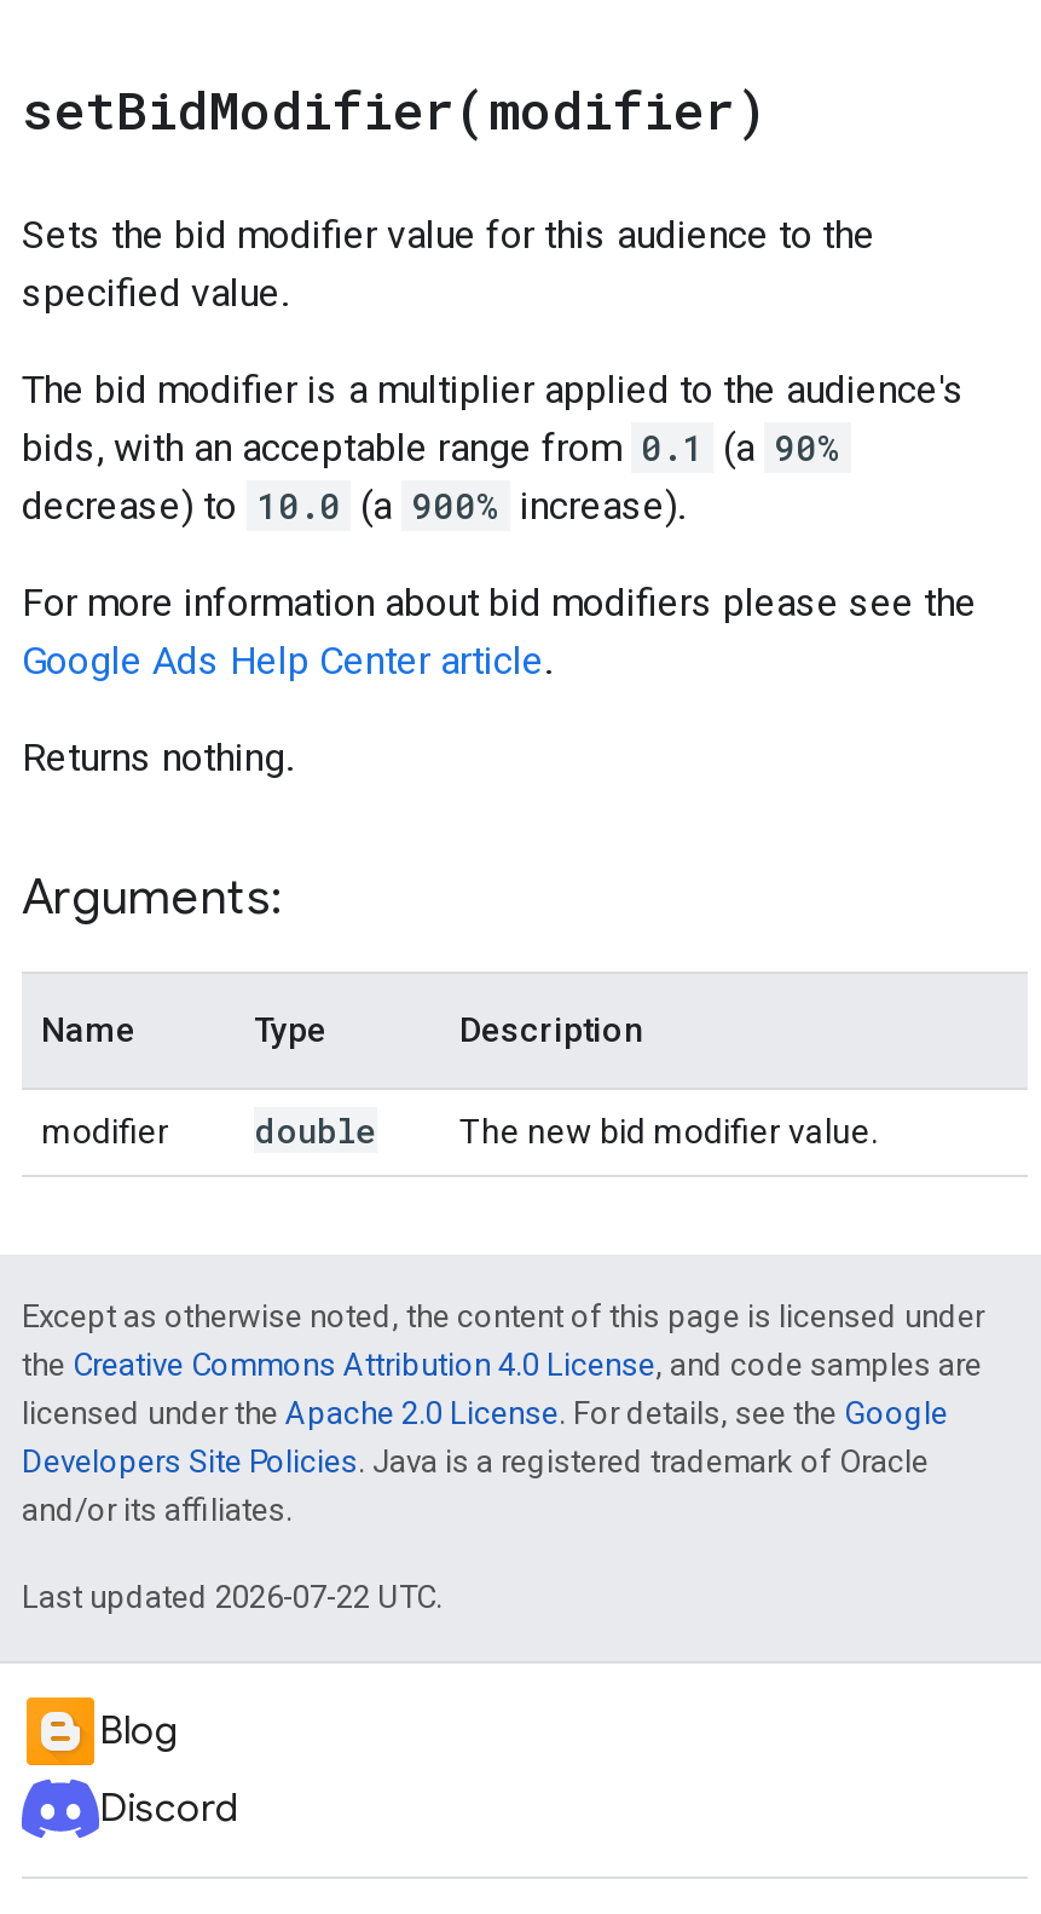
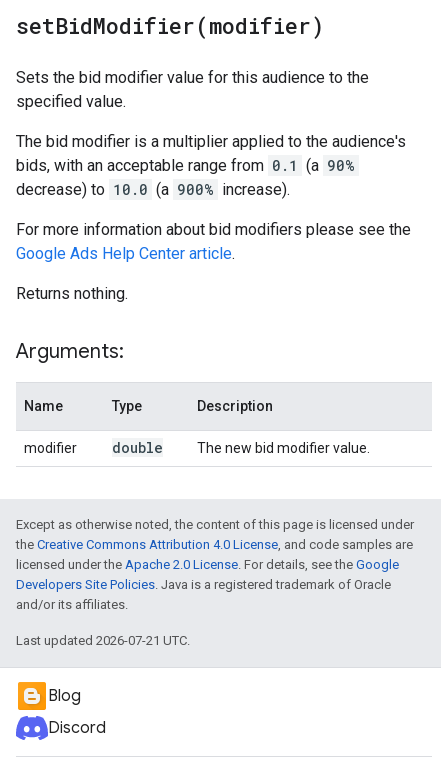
- Last updated 2026-07-22 UTC.
+ Last updated 2026-07-21 UTC.
